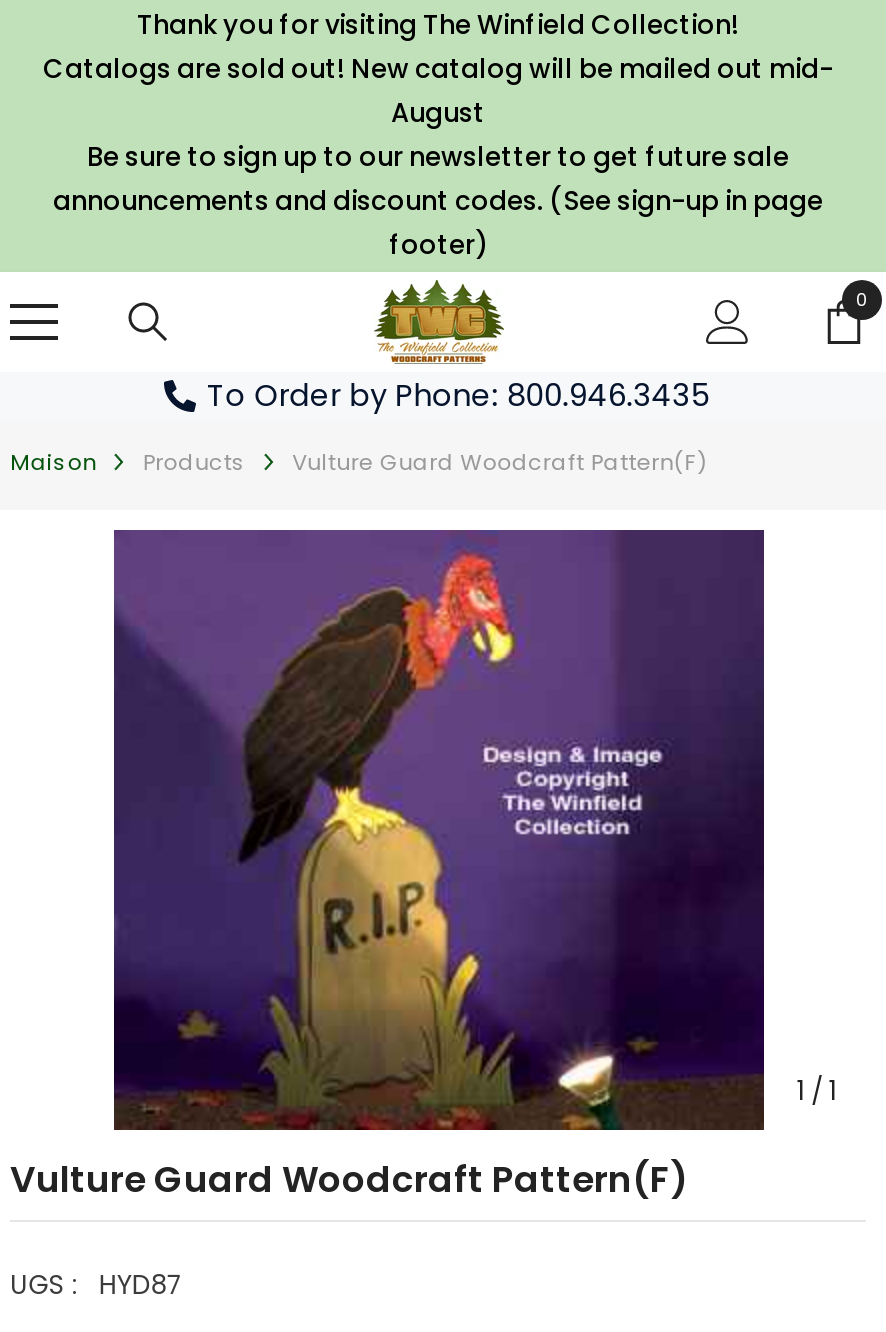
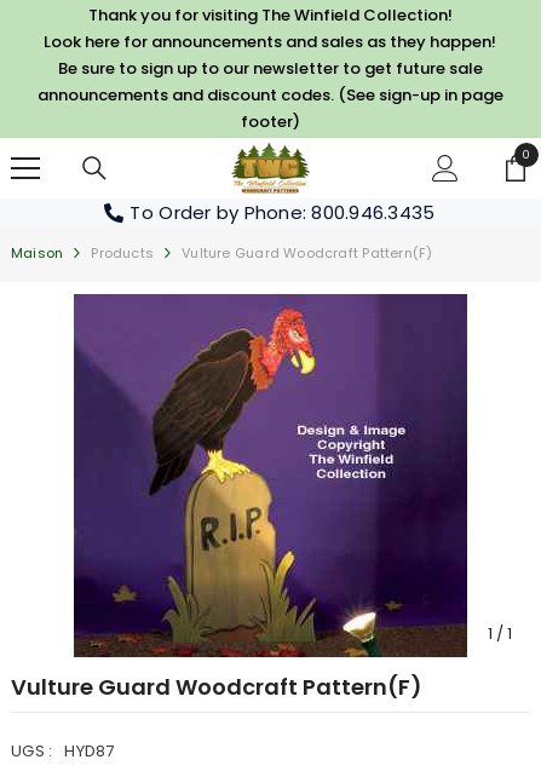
- Catalogs are sold out! New catalog will be mailed out mid-
- August
+ Look here for announcements and sales as they happen!
